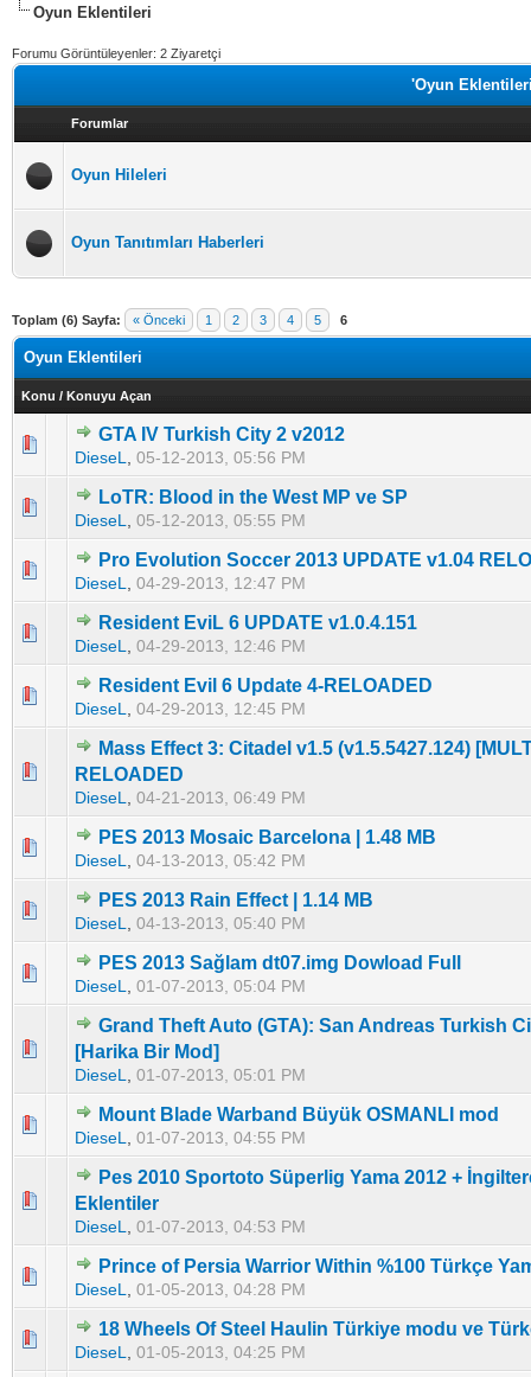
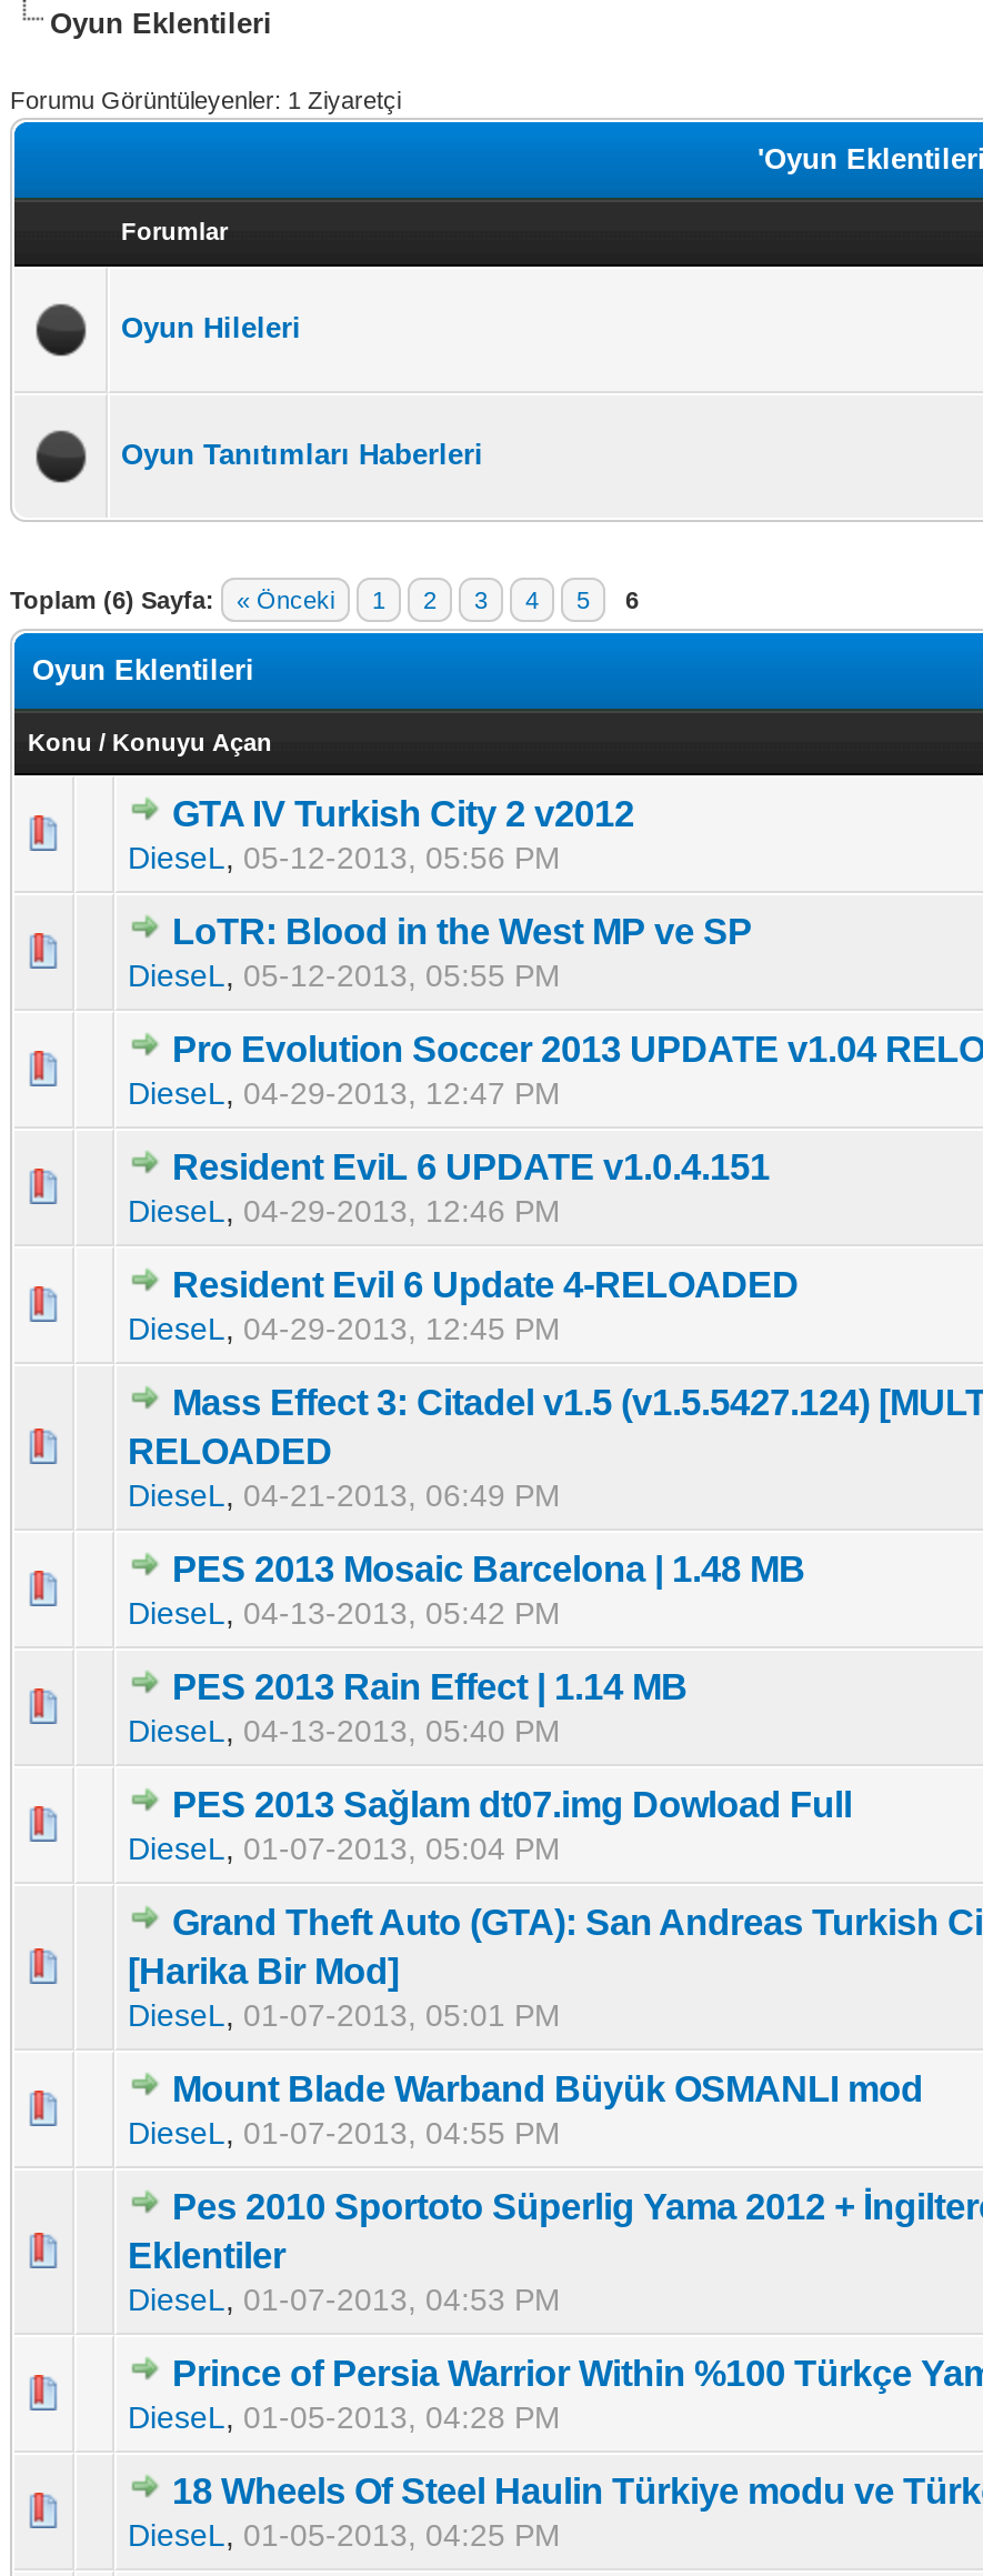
- Forumu Görüntüleyenler: 2 Ziyaretçi
+ Forumu Görüntüleyenler: 1 Ziyaretçi
